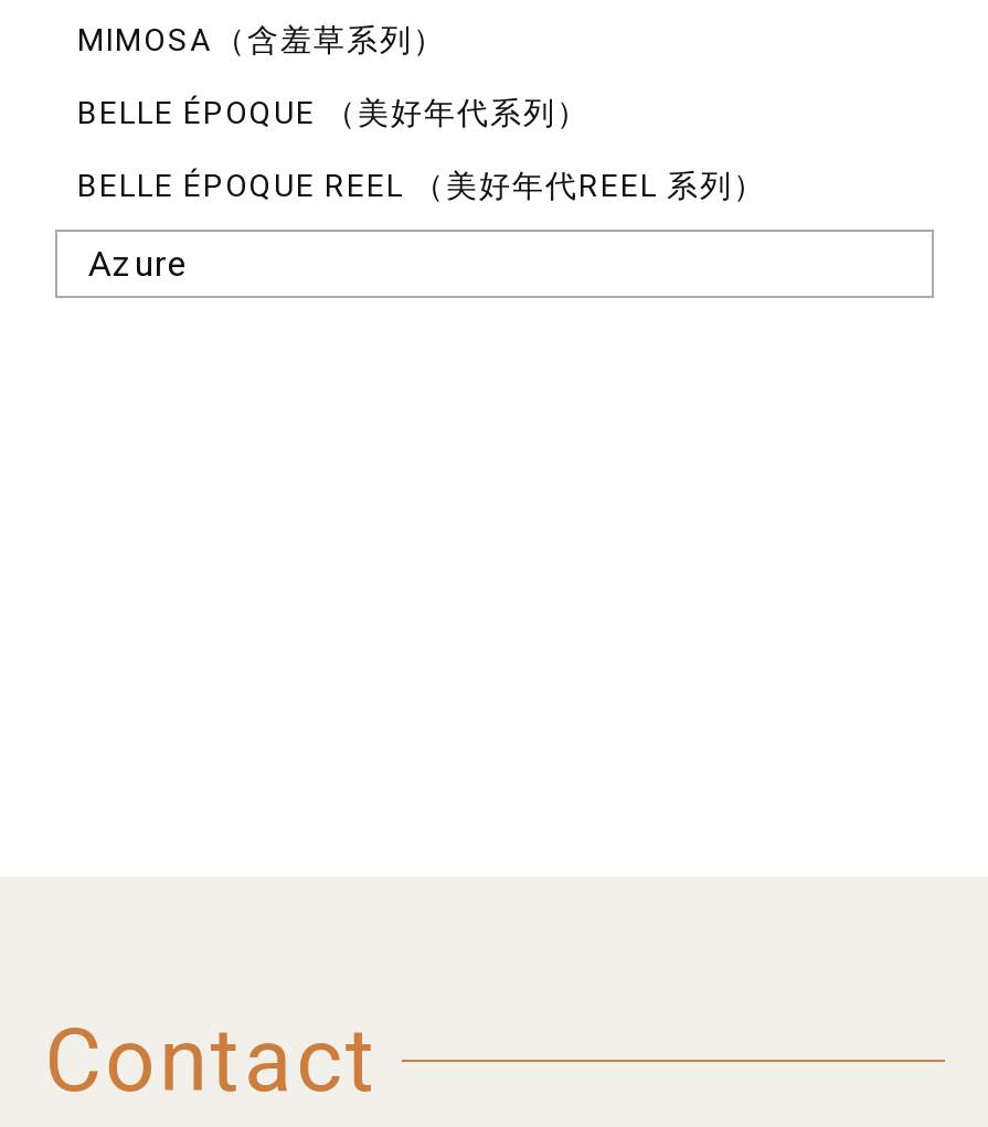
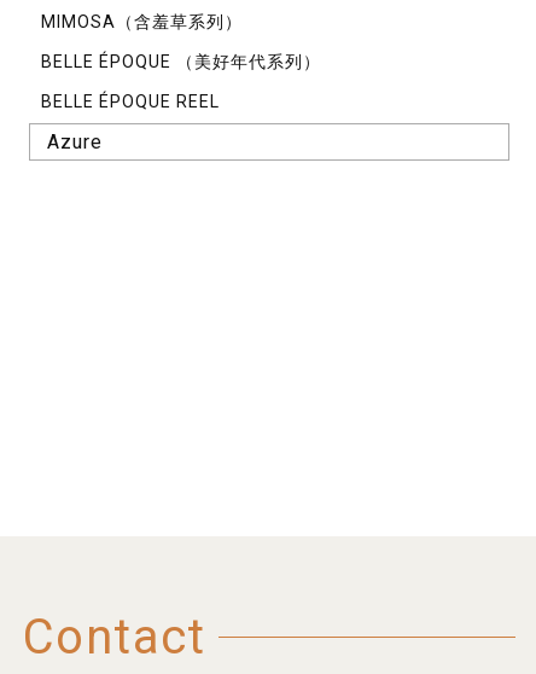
- BELLE ÉPOQUE REEL （美好年代REEL 系列）
+ BELLE ÉPOQUE REEL
